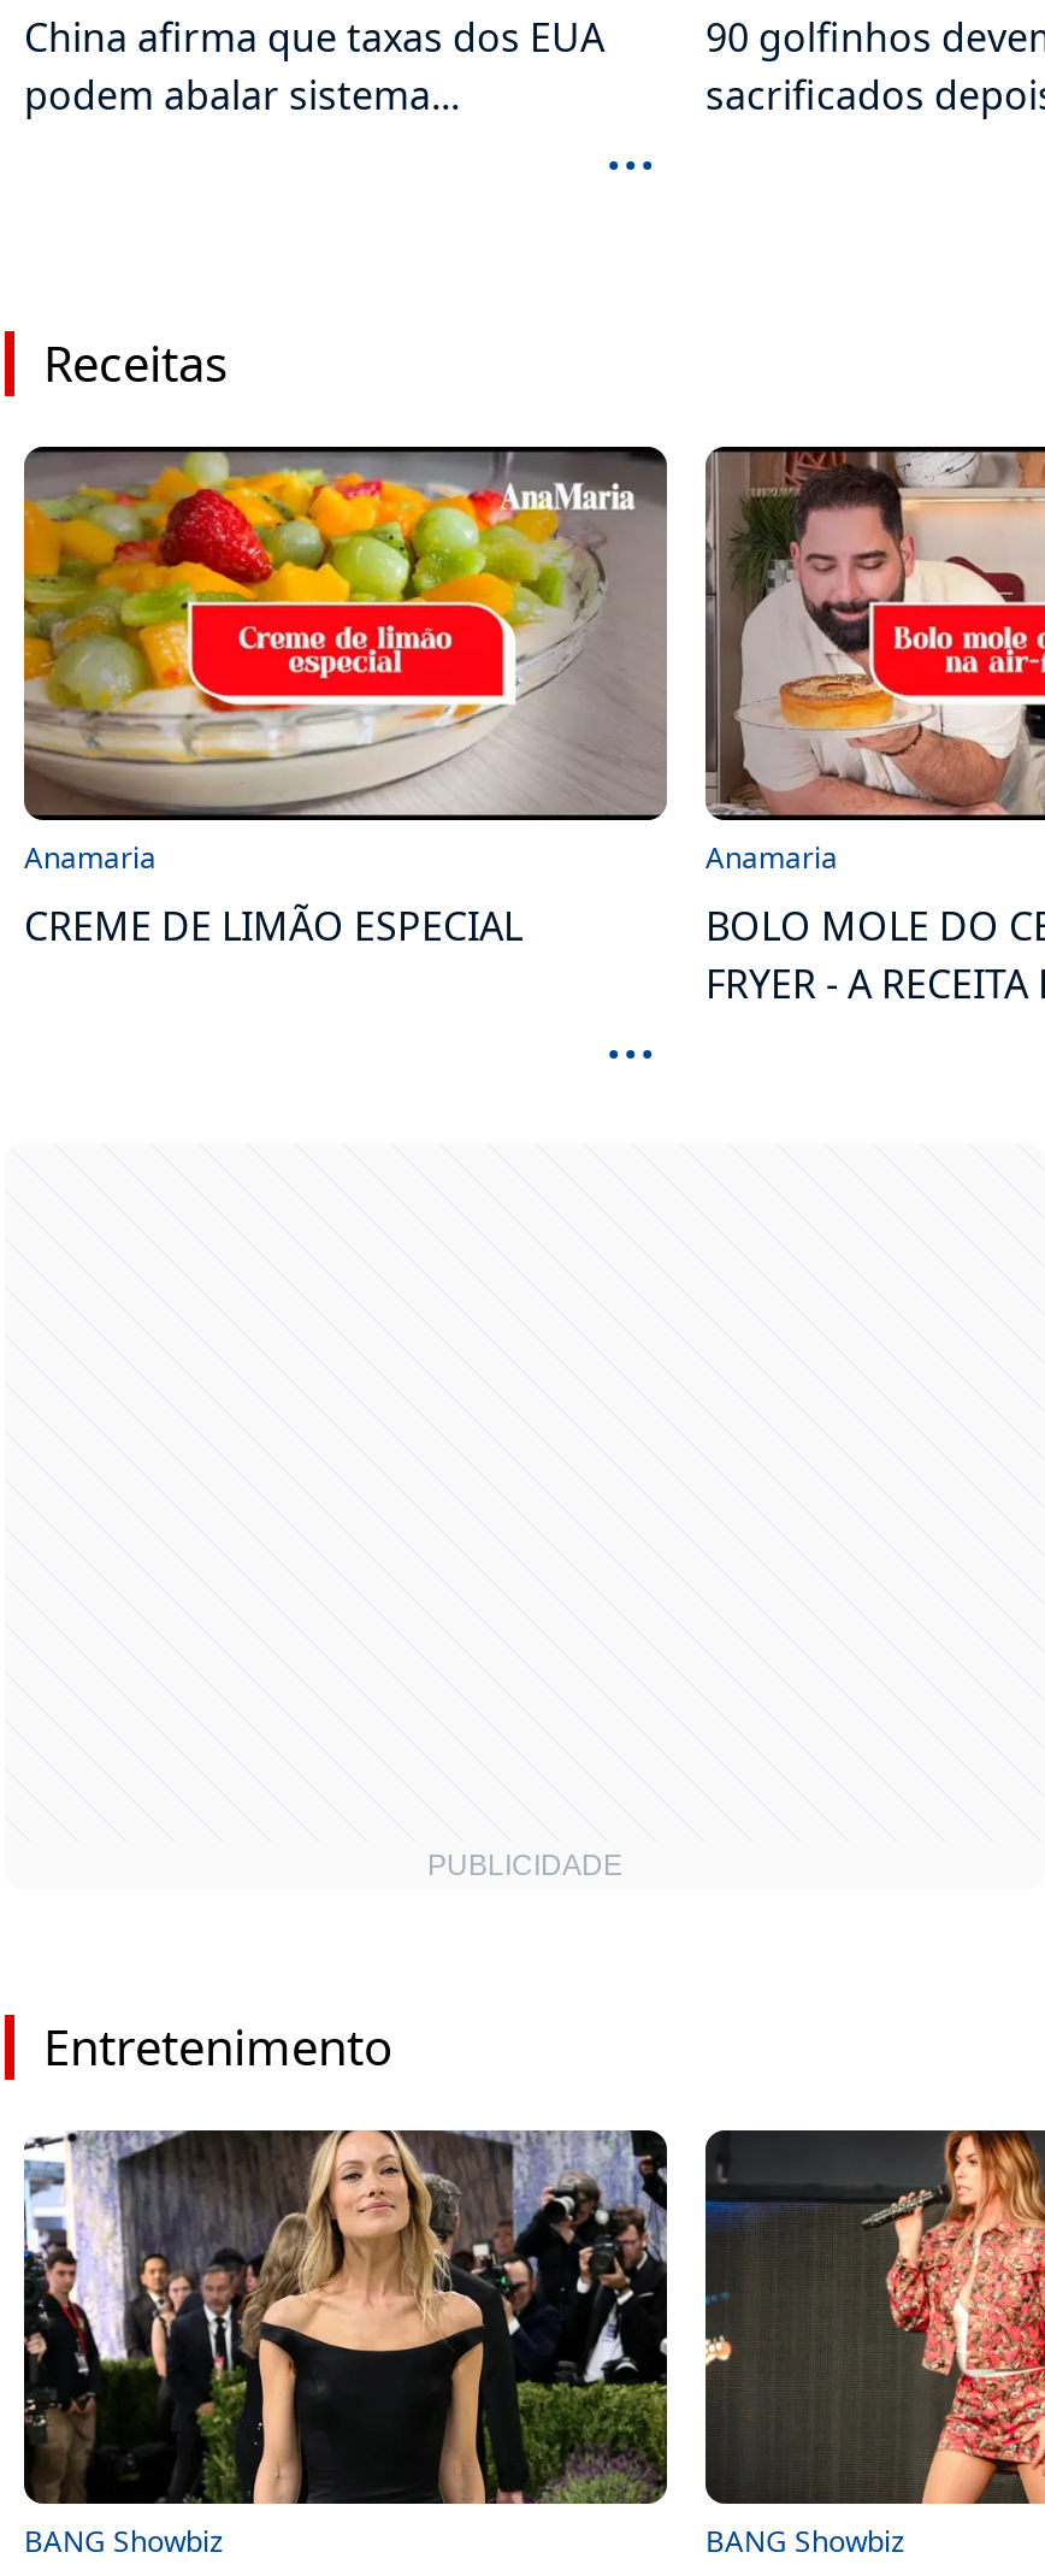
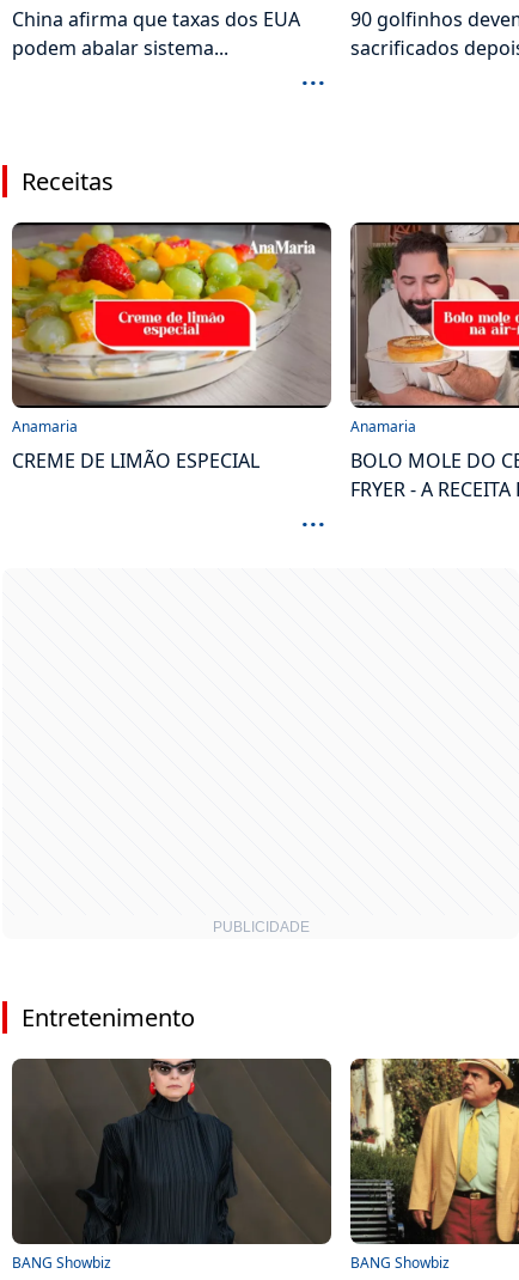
- [image]
+ [image]

- [image]
+ [image]
